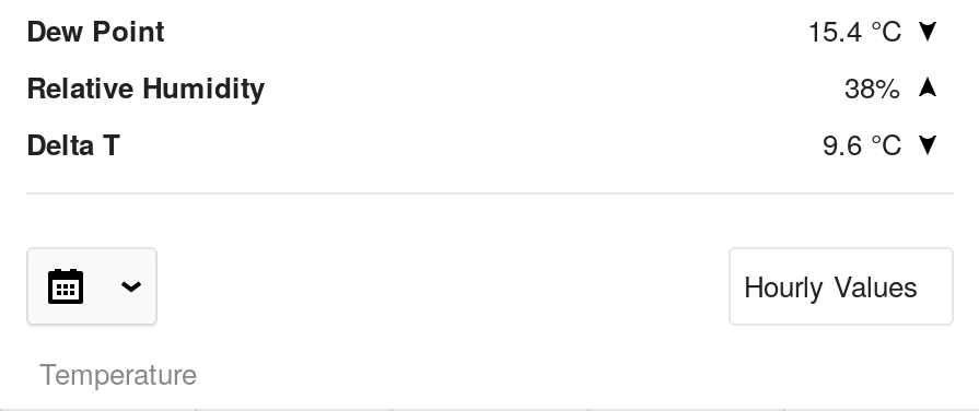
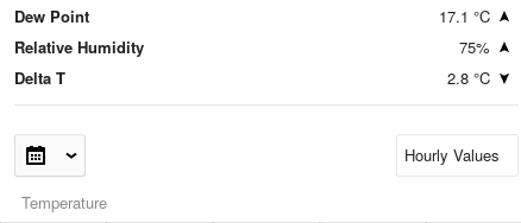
- 15.4 °C
+ 17.1 °C

- 38%
+ 75%

- 9.6 °C
+ 2.8 °C
